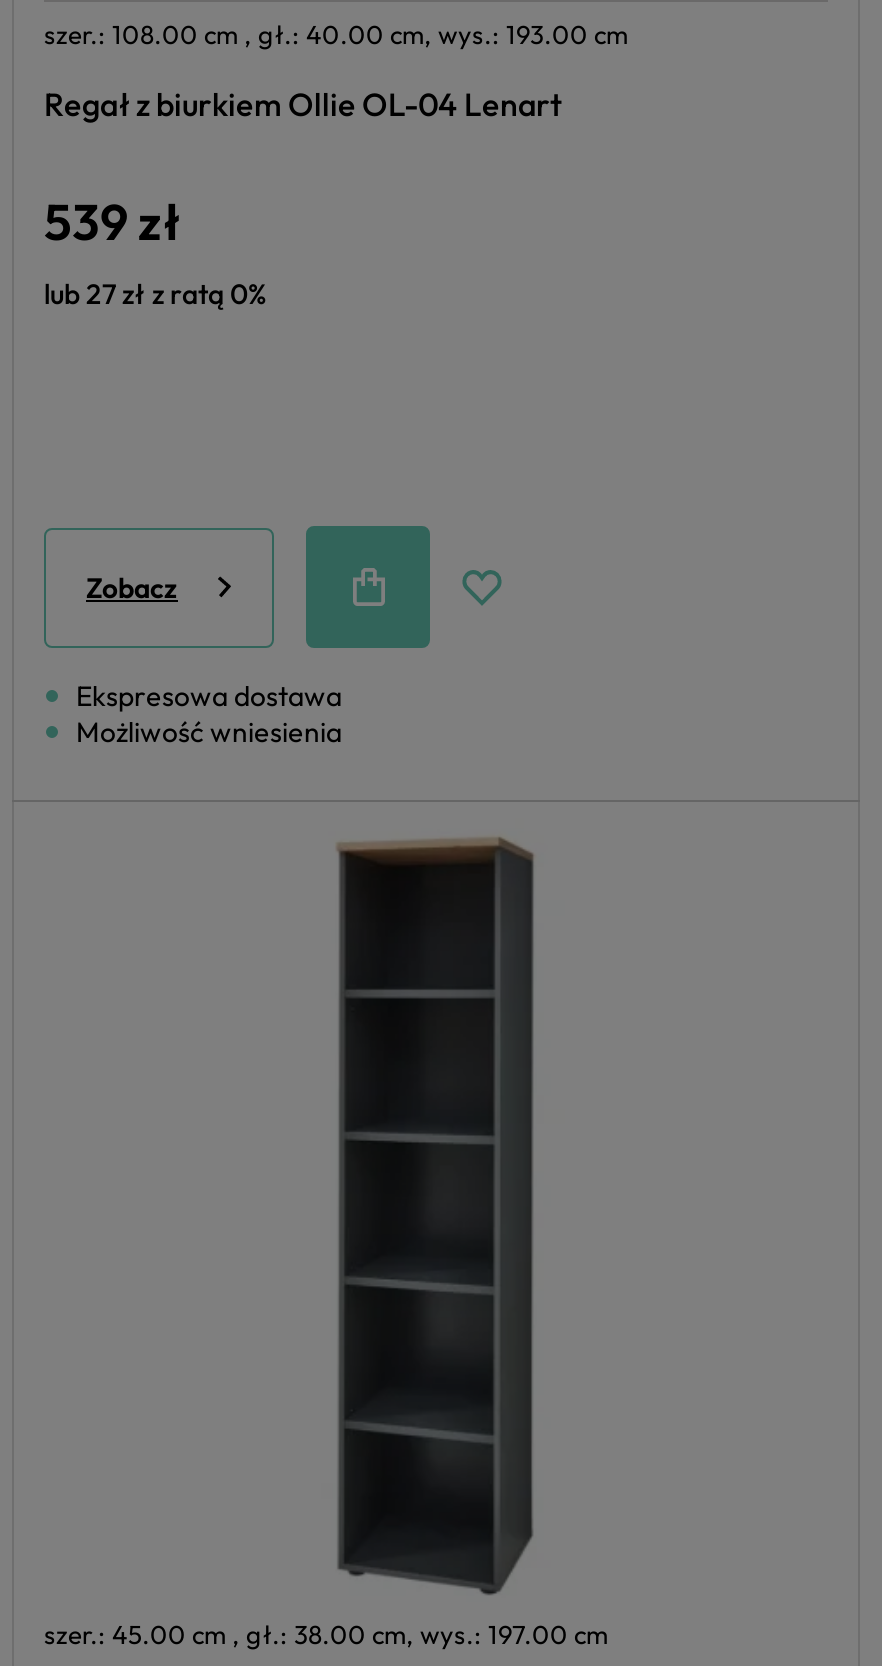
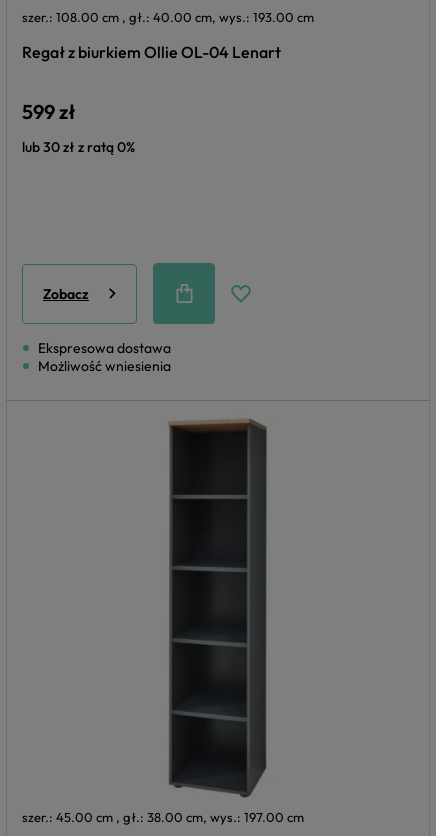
- 539 zł
+ 599 zł

- lub 27 zł z ratą 0%
+ lub 30 zł z ratą 0%
